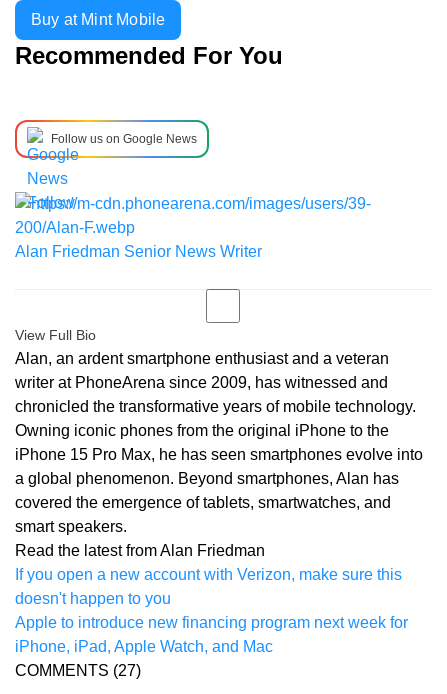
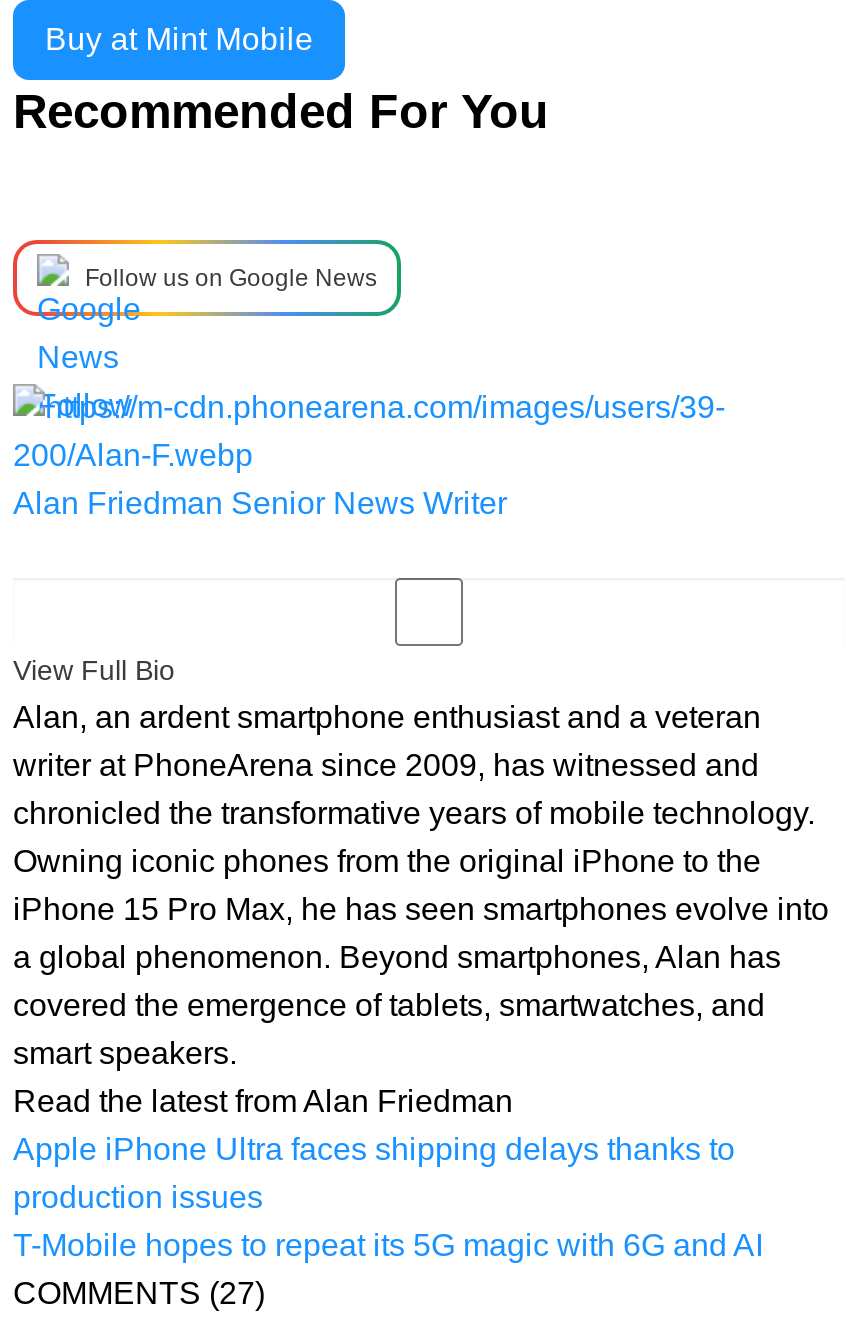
- If you open a new account with Verizon, make sure this
- doesn't happen to you
- Apple to introduce new financing program next week for
- iPhone, iPad, Apple Watch, and Mac
+ Apple iPhone Ultra faces shipping delays thanks to
+ production issues
+ T-Mobile hopes to repeat its 5G magic with 6G and AI
